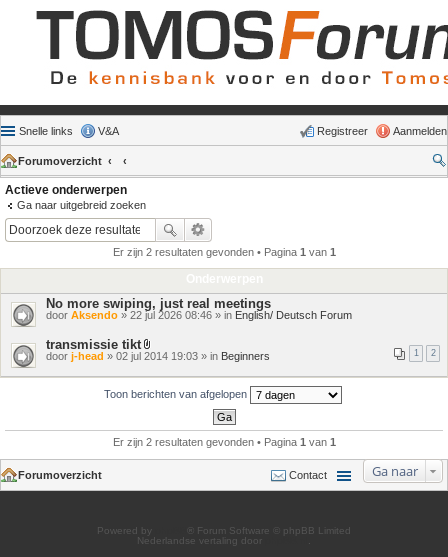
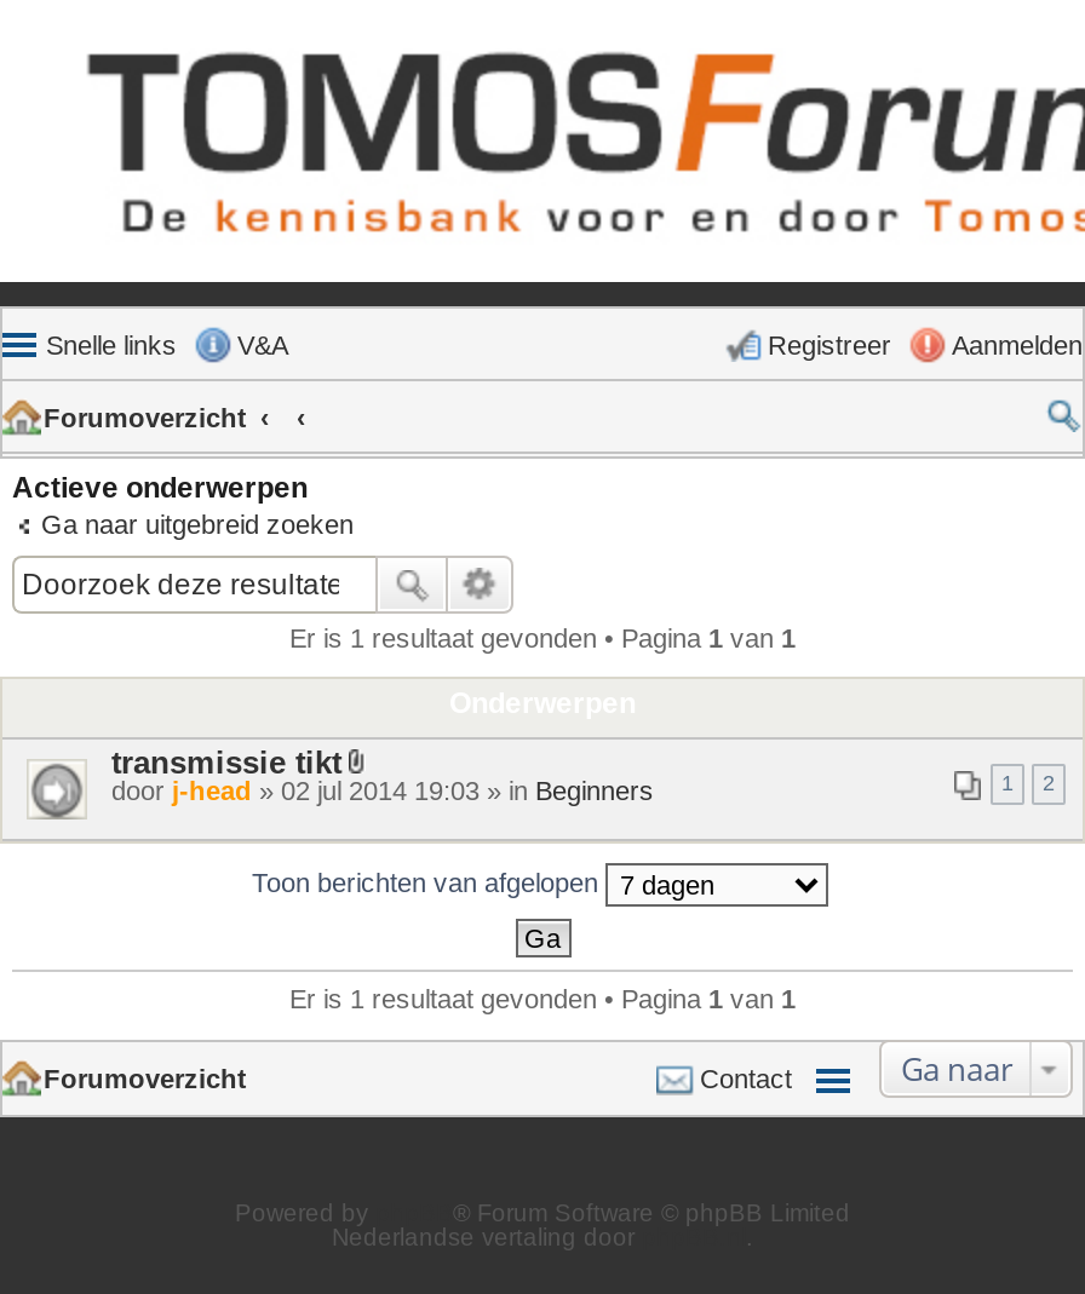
- Er zijn 2 resultaten gevonden • Pagina 1 van 1
+ Er is 1 resultaat gevonden • Pagina 1 van 1

- No more swiping, just real meetings
- doorAksendo» 22 jul 2026 08:46 » in English/ Deutsch Forum

- Er zijn 2 resultaten gevonden • Pagina 1 van 1
+ Er is 1 resultaat gevonden • Pagina 1 van 1
